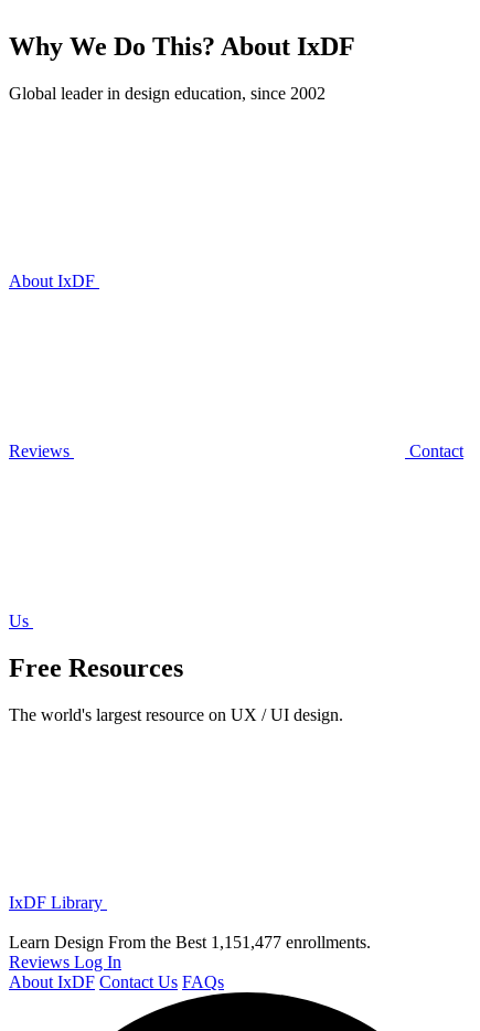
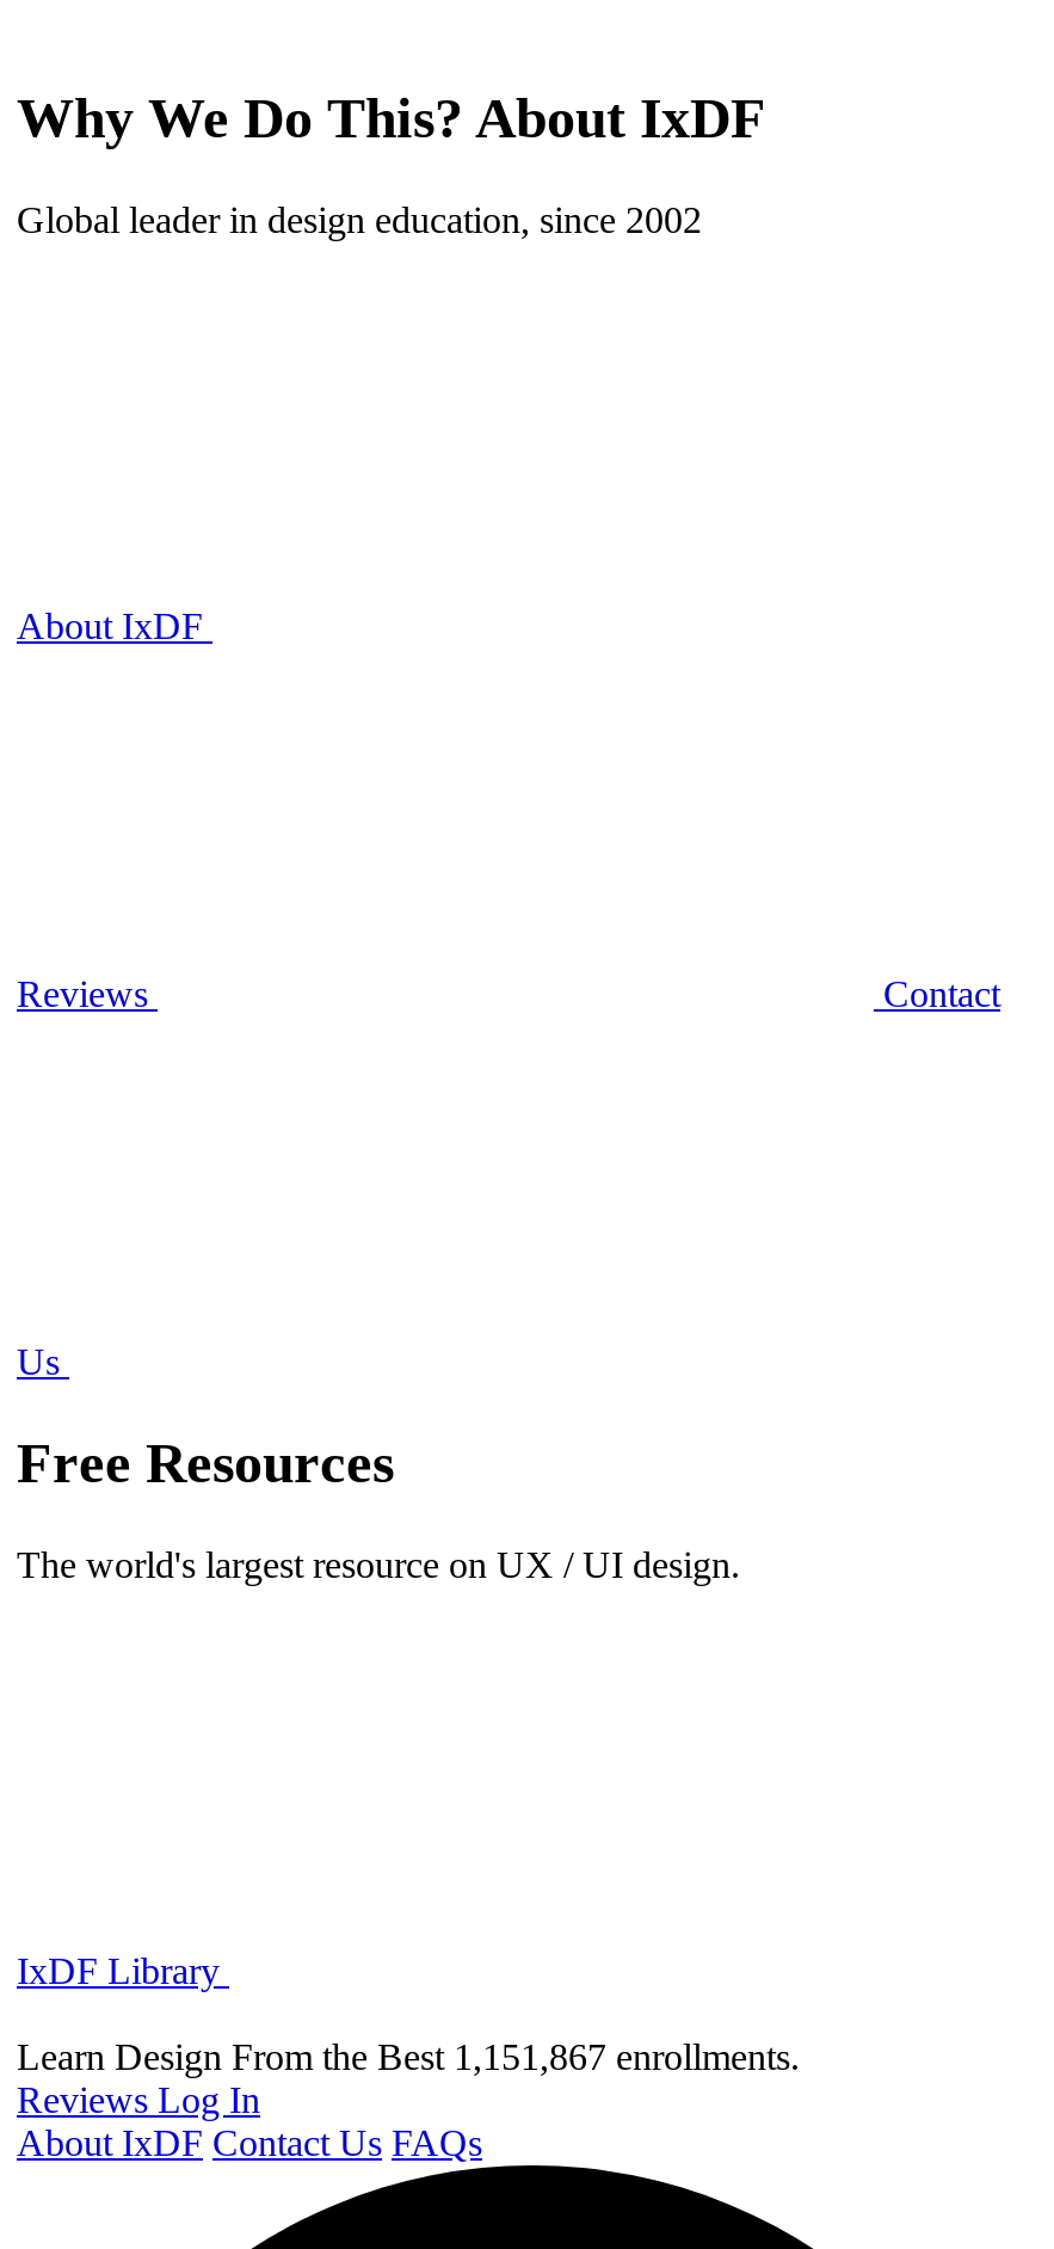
- Learn Design From the Best 1,151,477 enrollments.
+ Learn Design From the Best 1,151,867 enrollments.
